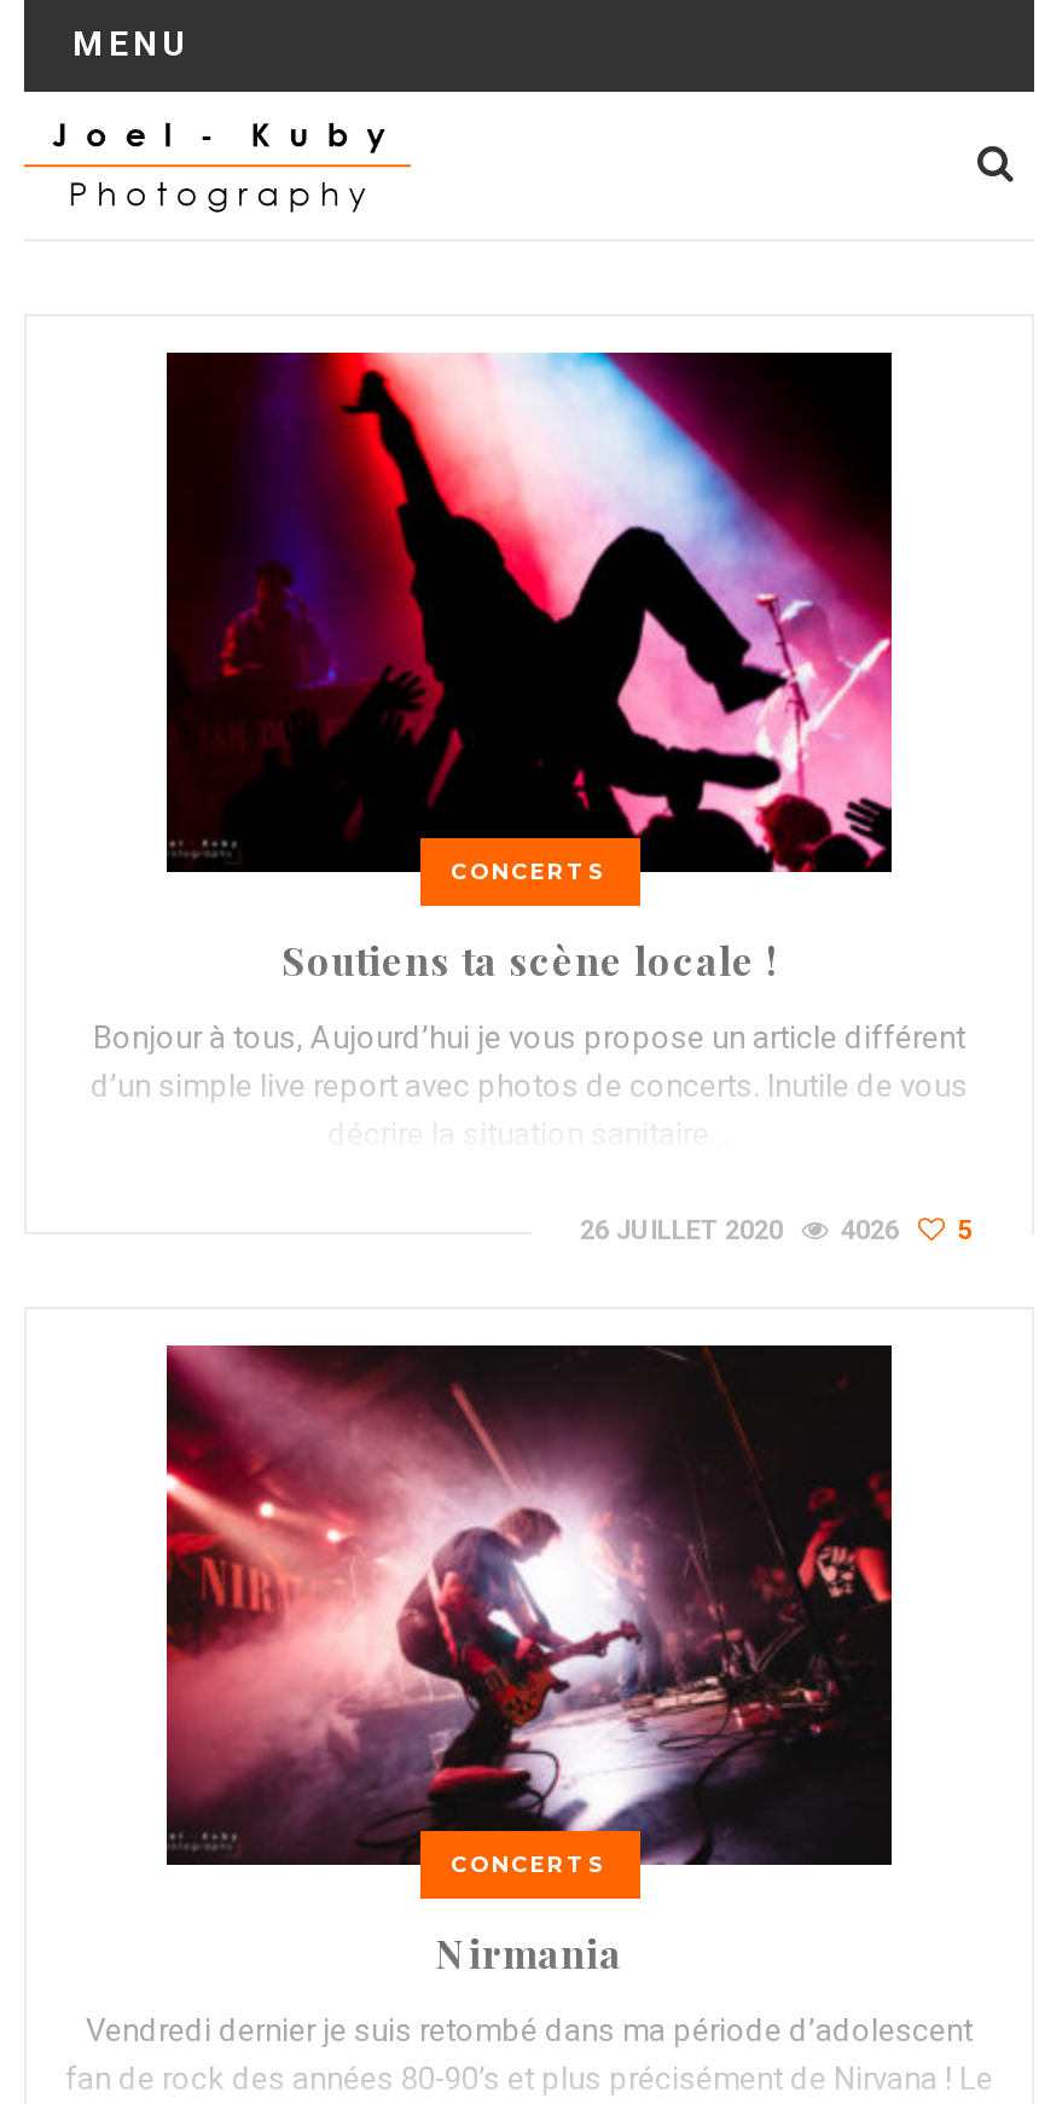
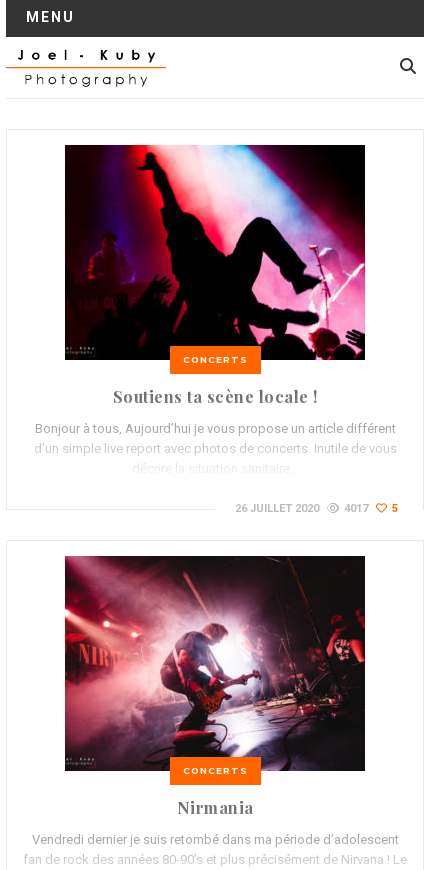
- 26 JUILLET 2020 4026 5
+ 26 JUILLET 2020 4017 5
